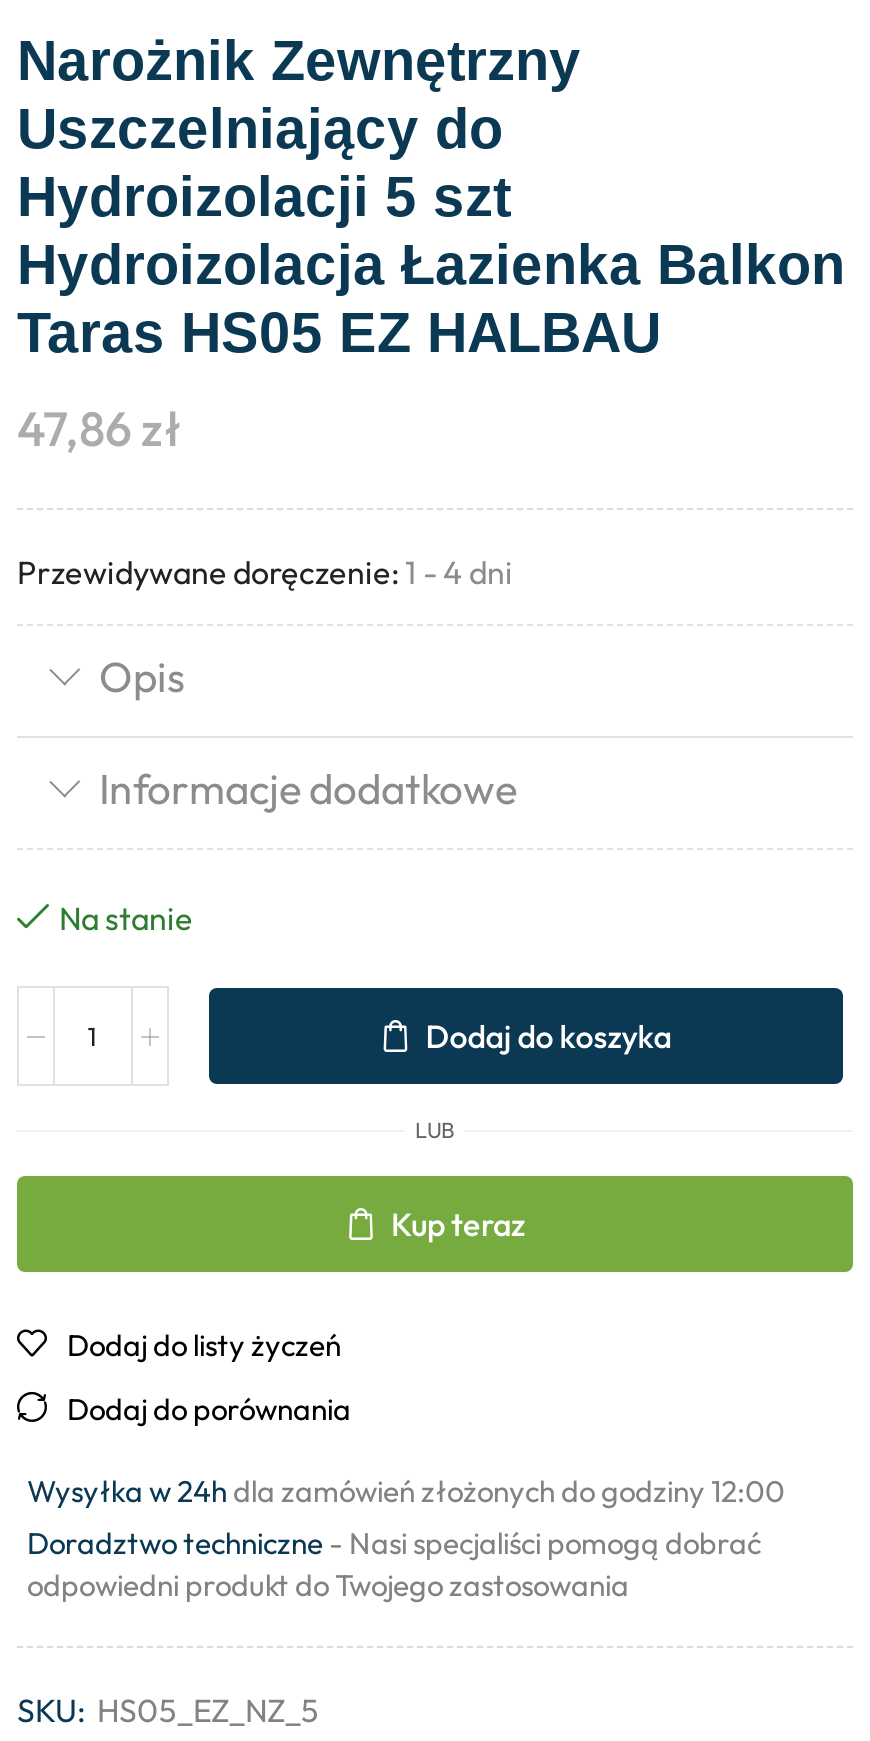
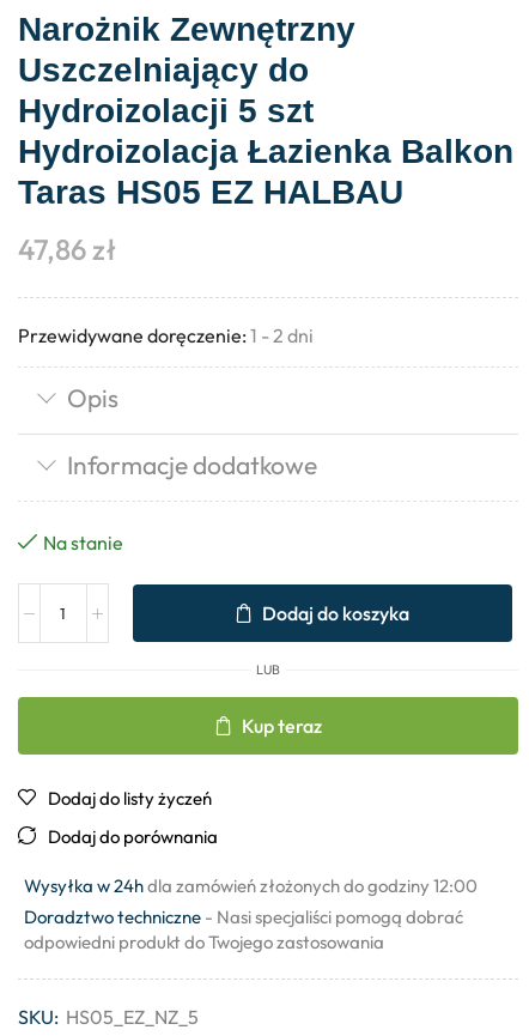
- Przewidywane doręczenie: 1 - 4 dni
+ Przewidywane doręczenie: 1 - 2 dni
